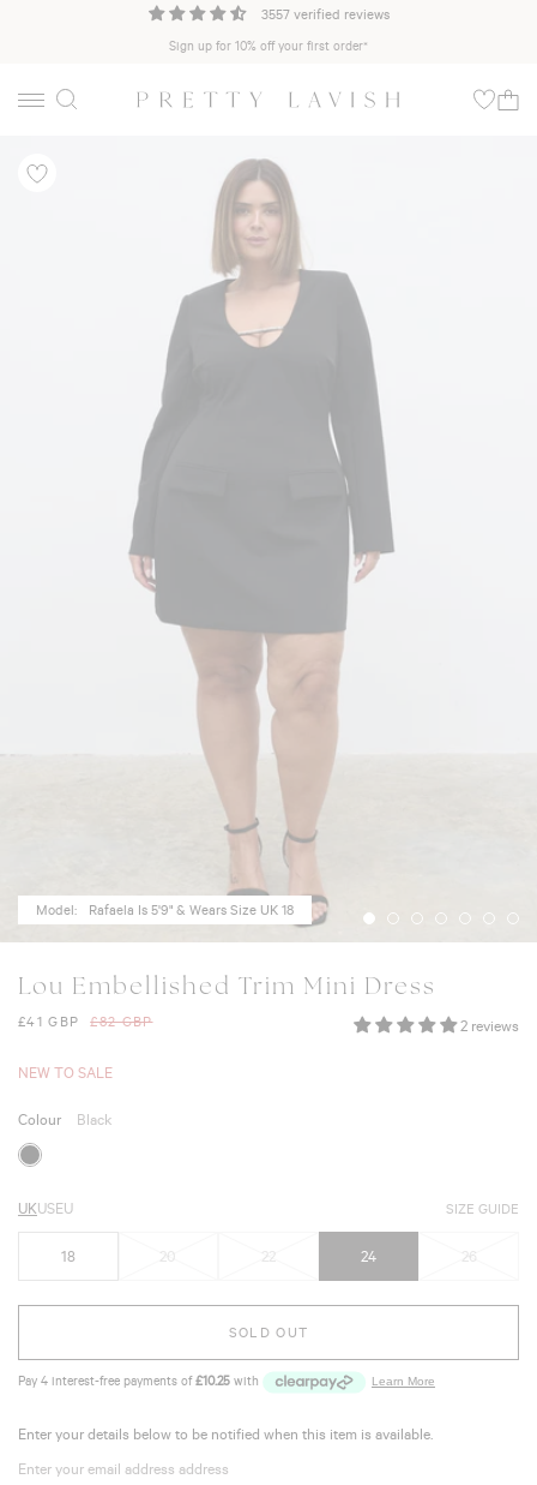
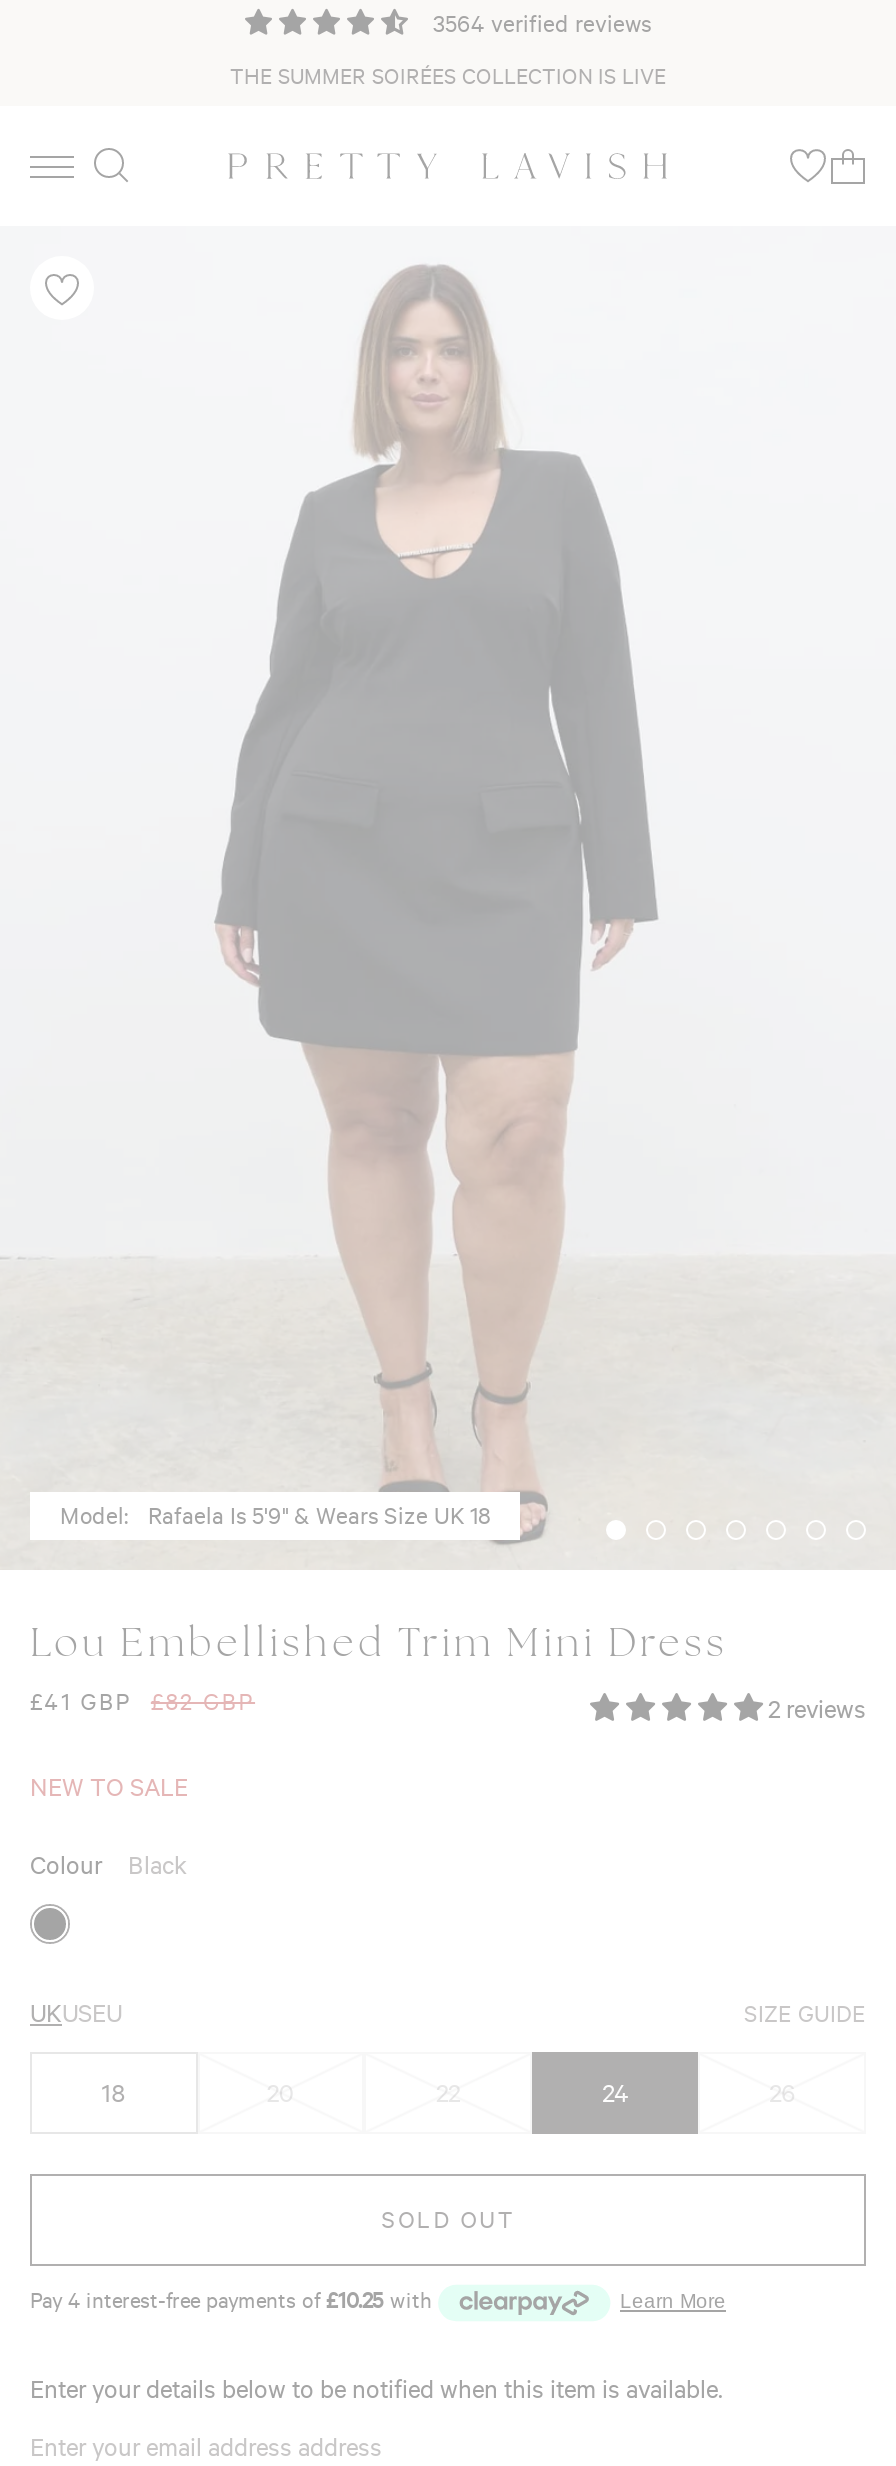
- 3557 verified reviews
+ 3564 verified reviews

- Sign up for 10% off your first order*
+ THE SUMMER SOIRÉES COLLECTION IS LIVE
